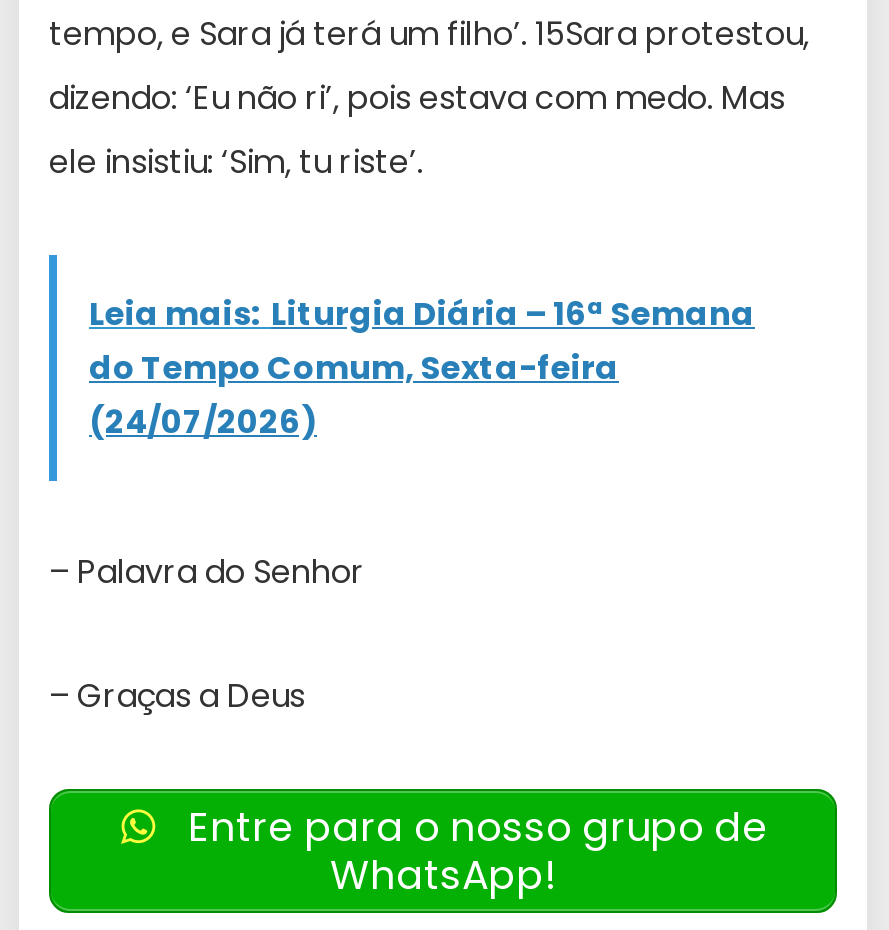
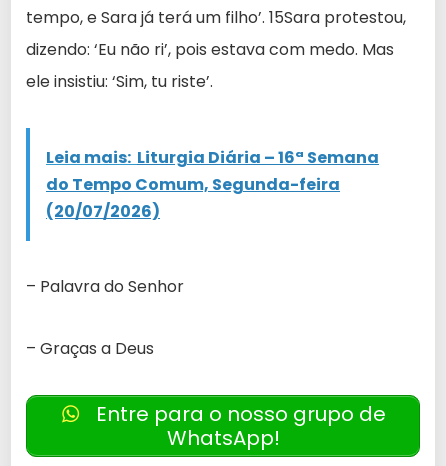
- do Tempo Comum, Sexta-feira
+ do Tempo Comum, Segunda-feira

- (24/07/2026)
+ (20/07/2026)
